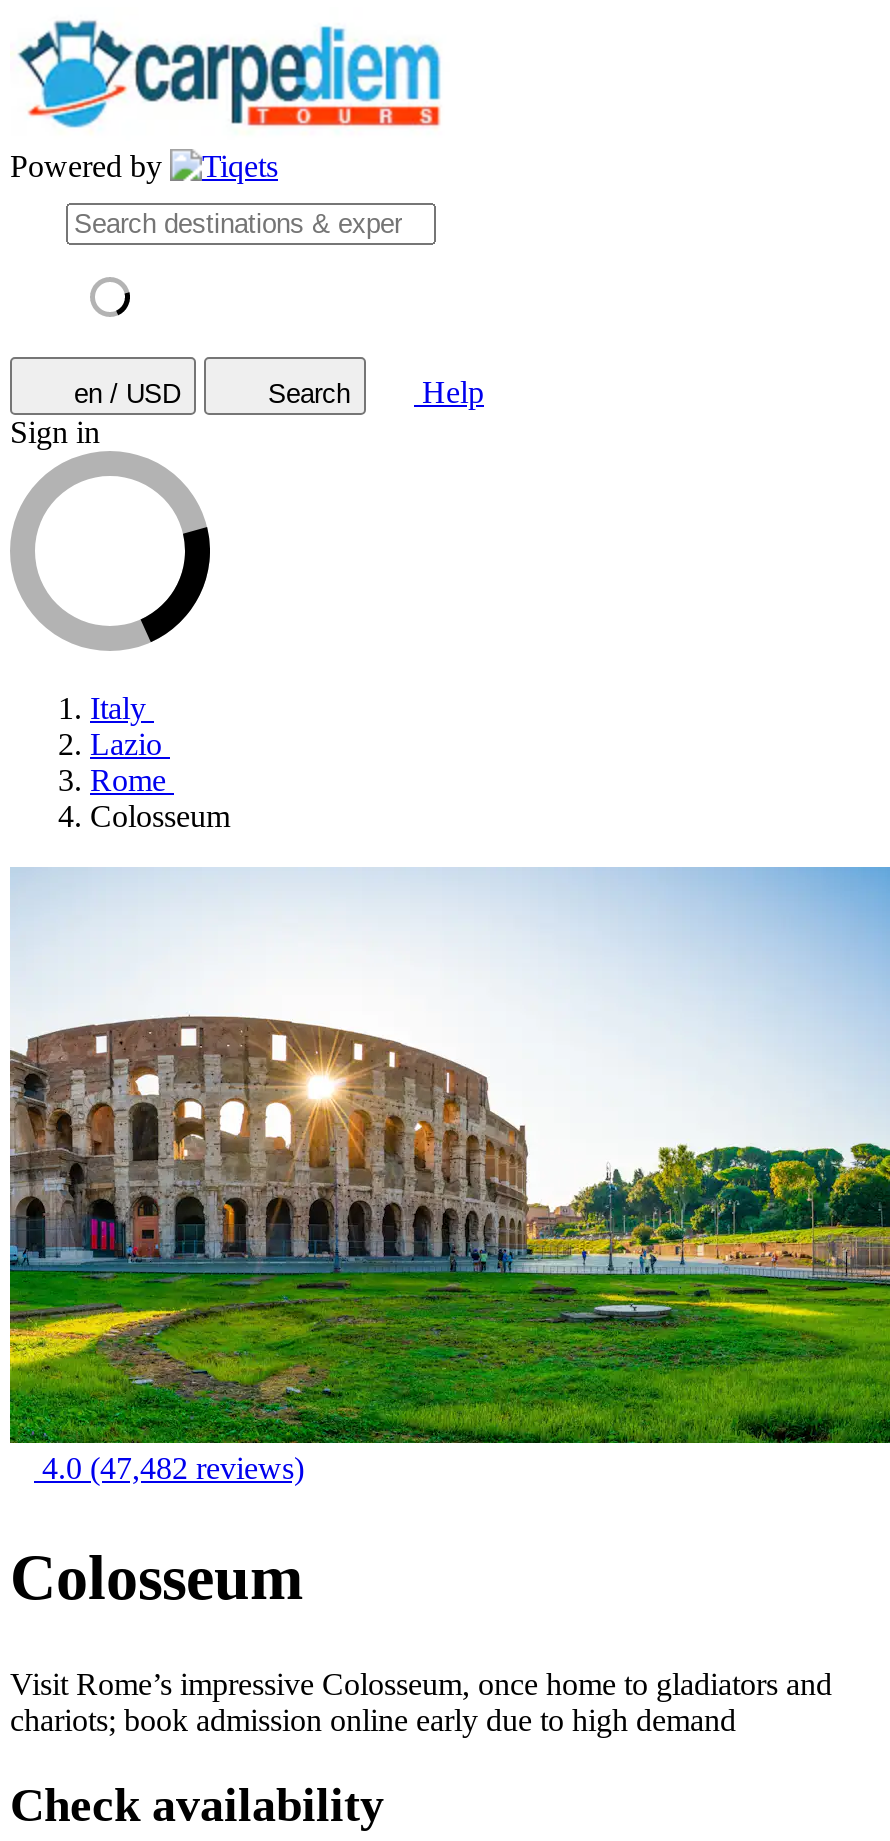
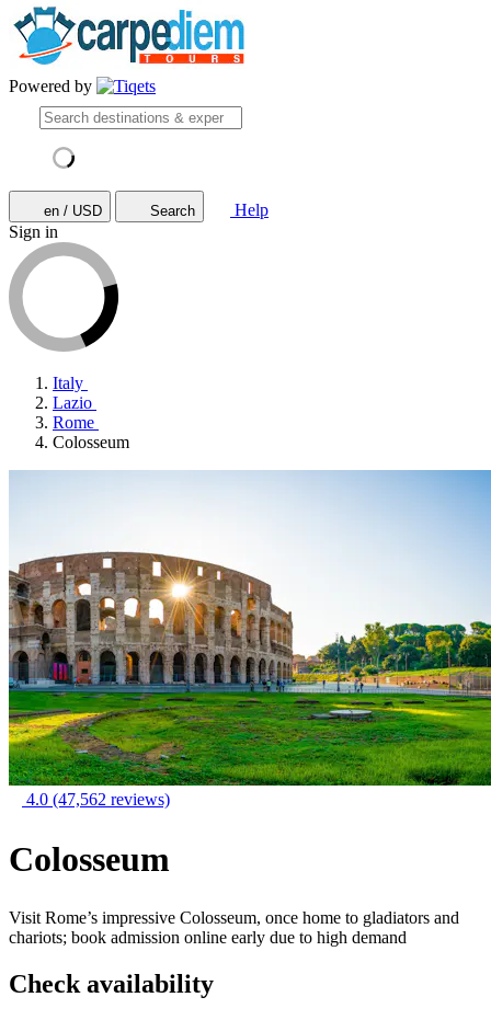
- 4.0 (47,482 reviews)
+ 4.0 (47,562 reviews)
